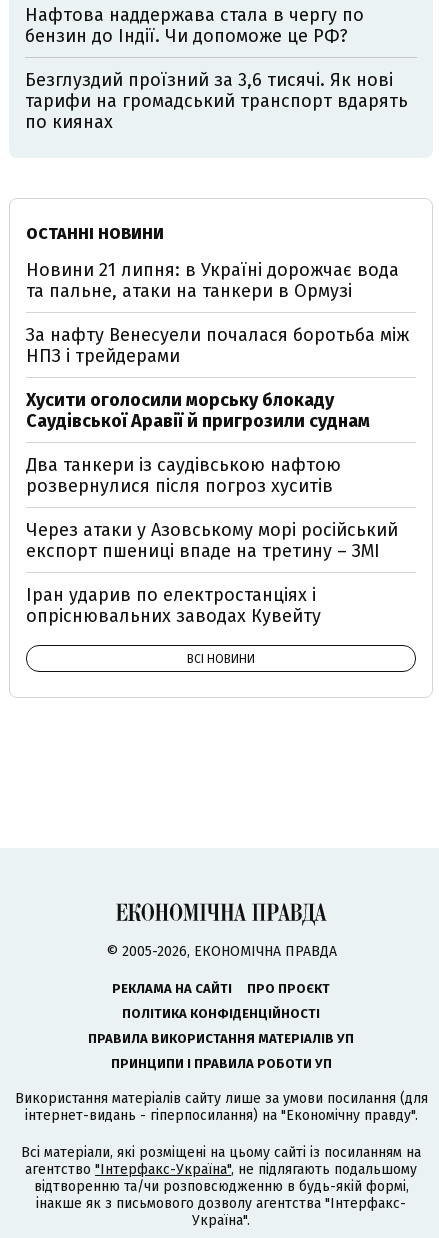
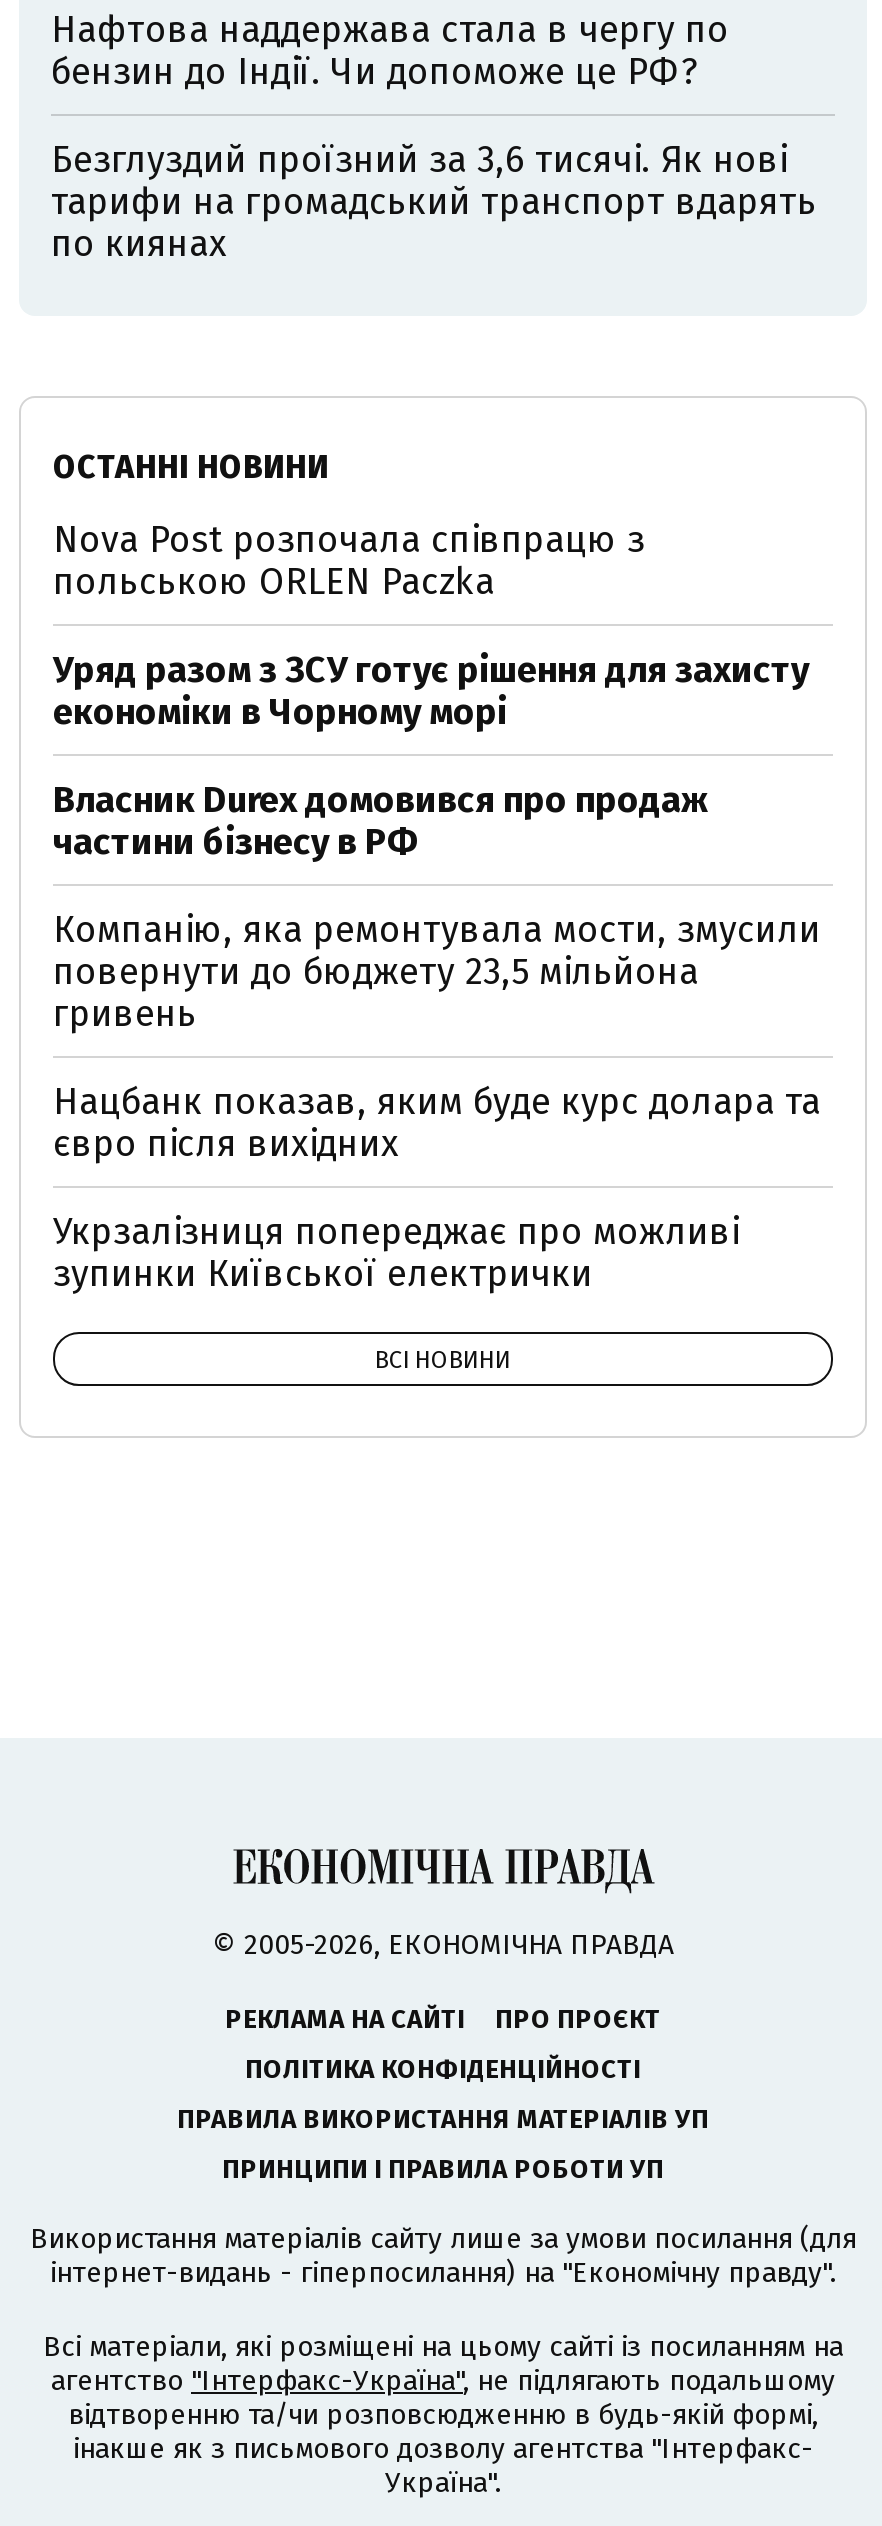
- Новини 21 липня: в Україні дорожчає вода
- та пальне, атаки на танкери в Ормузі
+ Nova Post розпочала співпрацю з
+ польською ORLEN Paczka

- За нафту Венесуели почалася боротьба між
- НПЗ і трейдерами
+ Уряд разом з ЗСУ готує рішення для захисту
+ економіки в Чорному морі

- Хусити оголосили морську блокаду
- Саудівської Аравії й пригрозили суднам
+ Власник Durex домовився про продаж
+ частини бізнесу в РФ

- Два танкери із саудівською нафтою
- розвернулися після погроз хуситів
+ Компанію, яка ремонтувала мости, змусили
+ повернути до бюджету 23,5 мільйона
+ гривень

- Через атаки у Азовському морі російський
- експорт пшениці впаде на третину – ЗМІ
+ Нацбанк показав, яким буде курс долара та
+ євро після вихідних

- Іран ударив по електростанціях і
- опріснювальних заводах Кувейту
+ Укрзалізниця попереджає про можливі
+ зупинки Київської електрички
